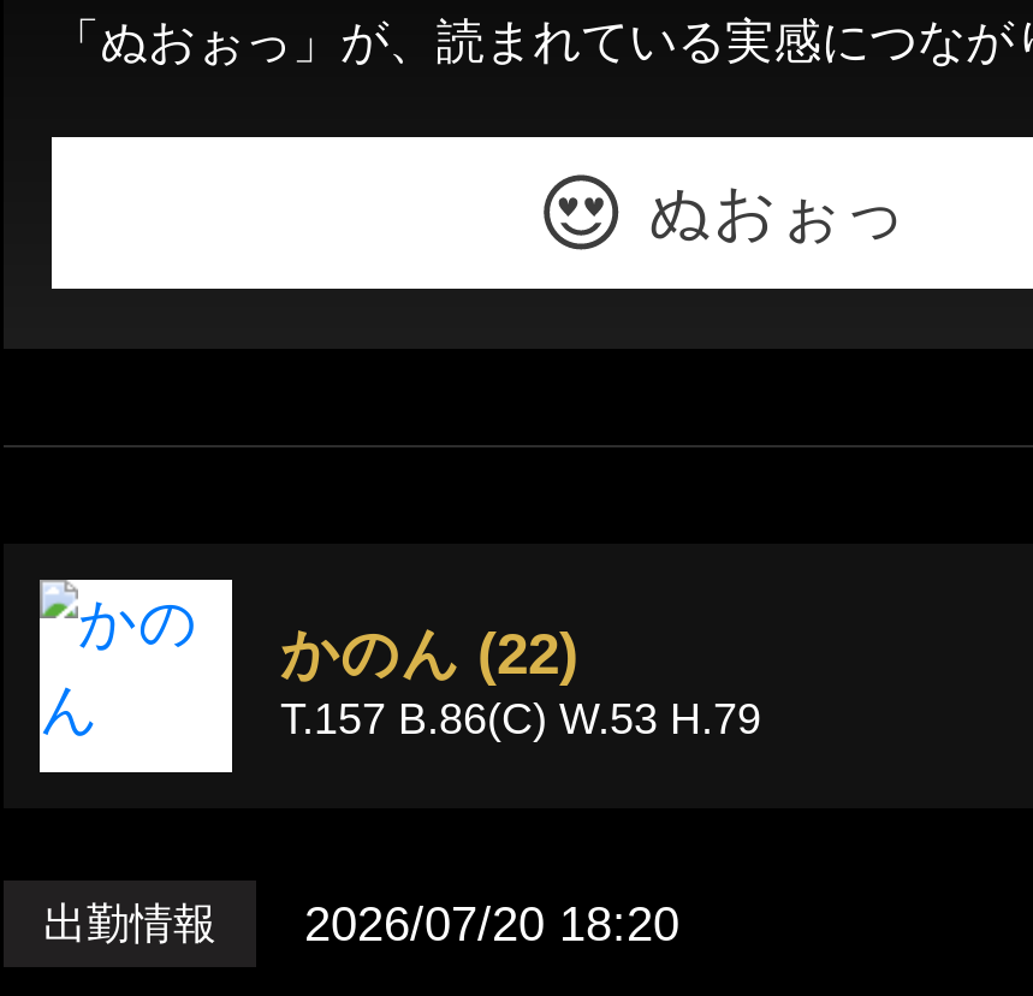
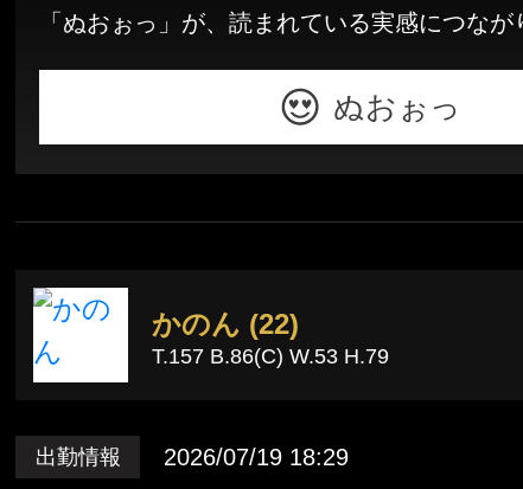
- 出勤情報 2026/07/20 18:20
+ 出勤情報 2026/07/19 18:29
